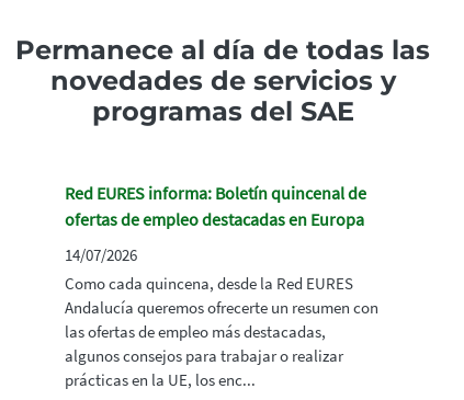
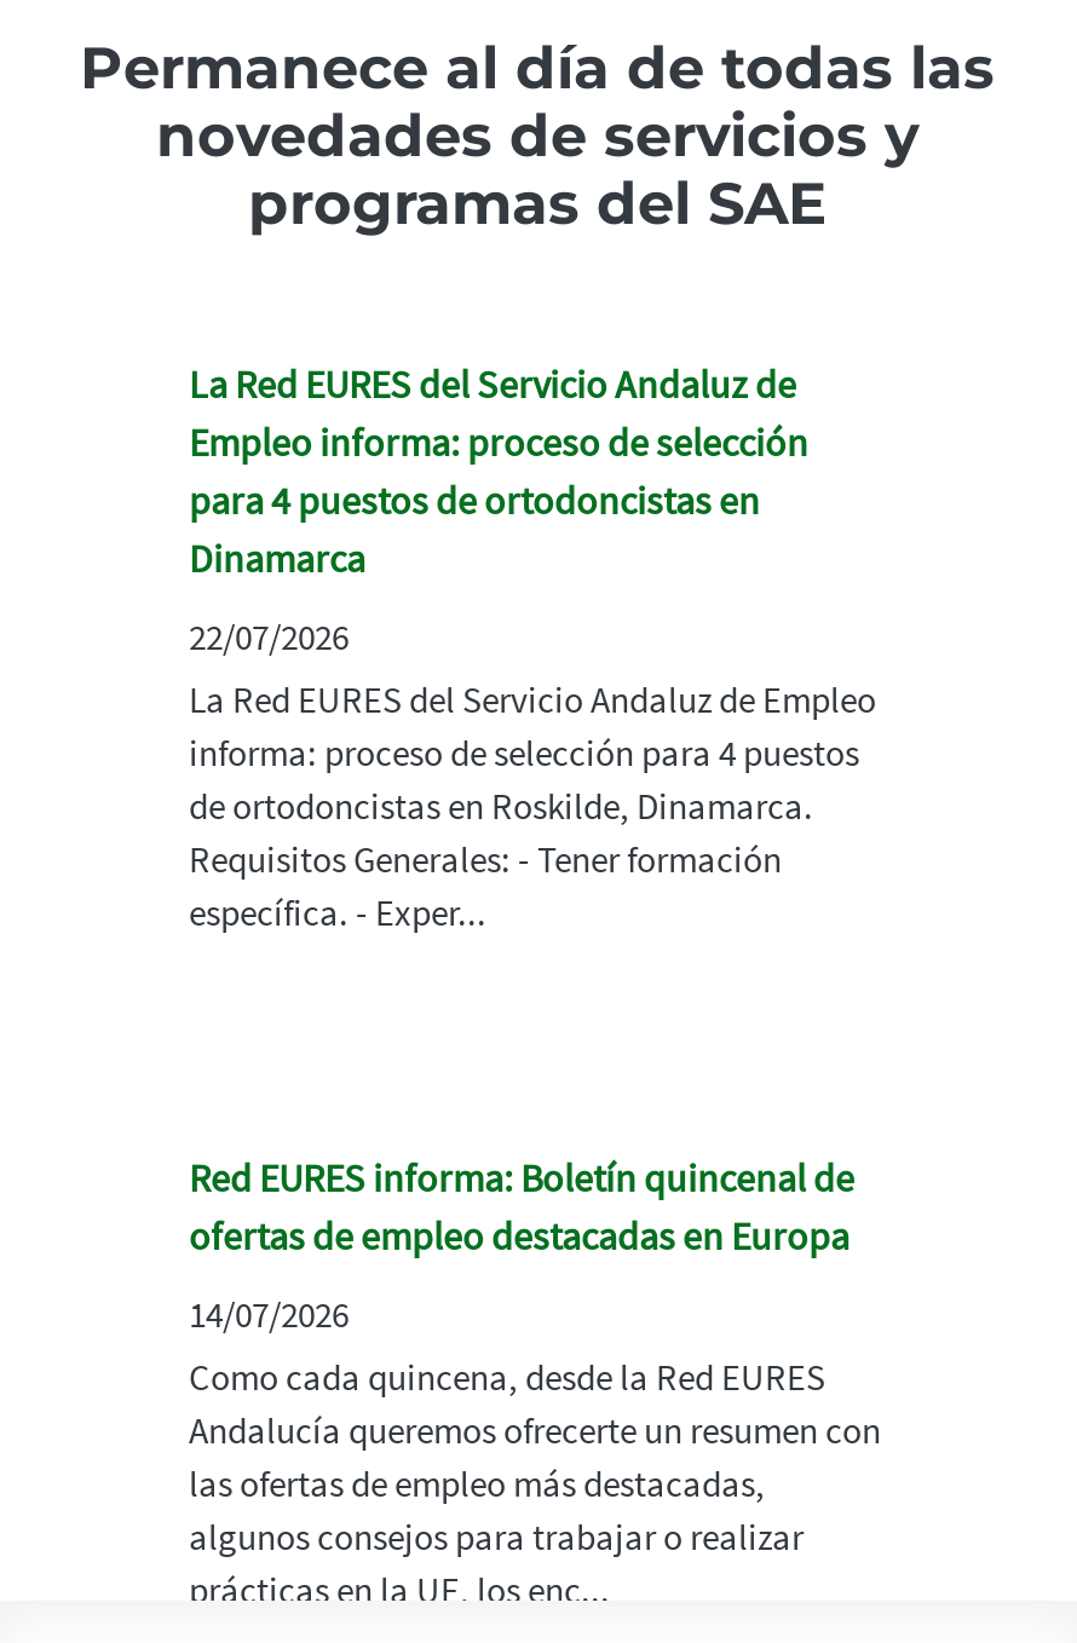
+ La Red EURES del Servicio Andaluz de
+ Empleo informa: proceso de selección
+ para 4 puestos de ortodoncistas en
+ Dinamarca
+ 22/07/2026
+ La Red EURES del Servicio Andaluz de Empleo
+ informa: proceso de selección para 4 puestos
+ de ortodoncistas en Roskilde, Dinamarca.
+ Requisitos Generales: - Tener formación
+ específica. - Exper...
